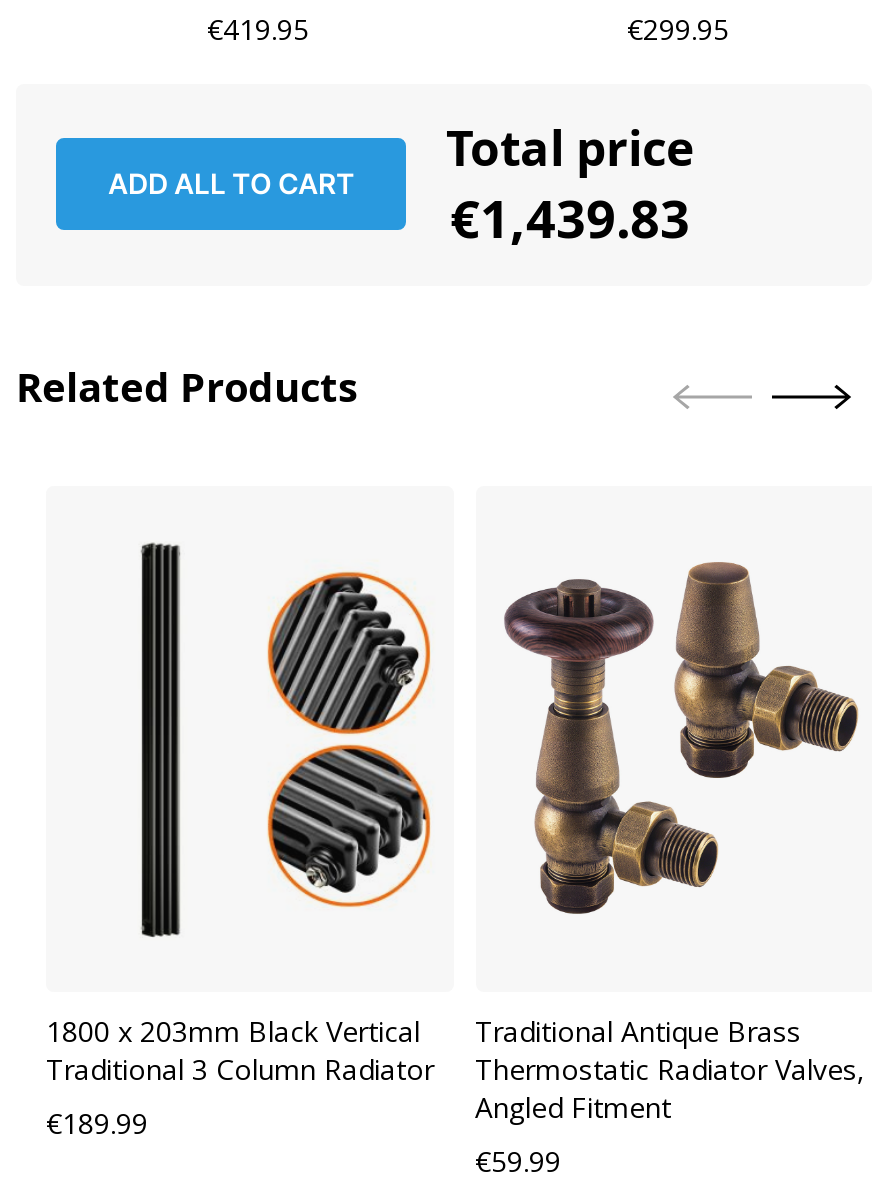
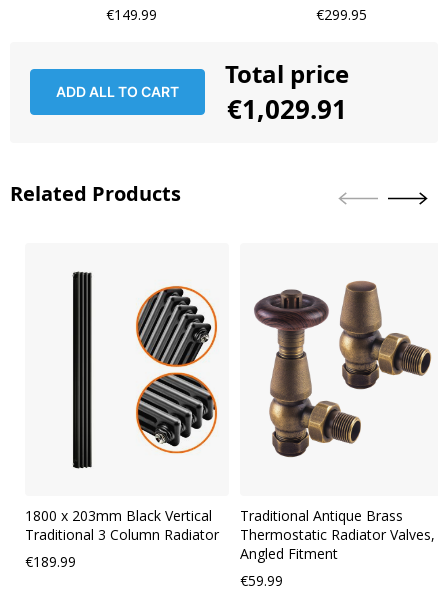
- €419.95
+ €149.99

- €1,439.83
+ €1,029.91
